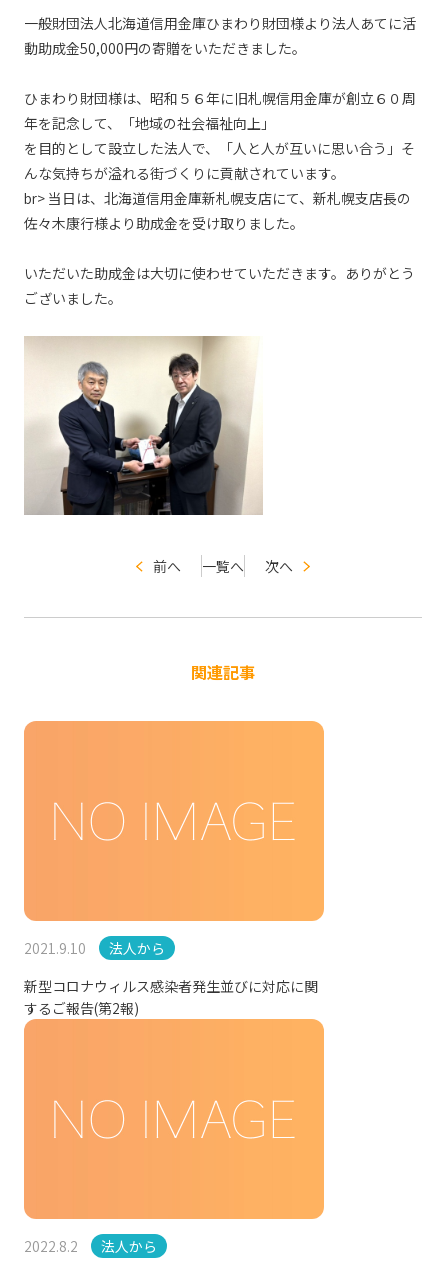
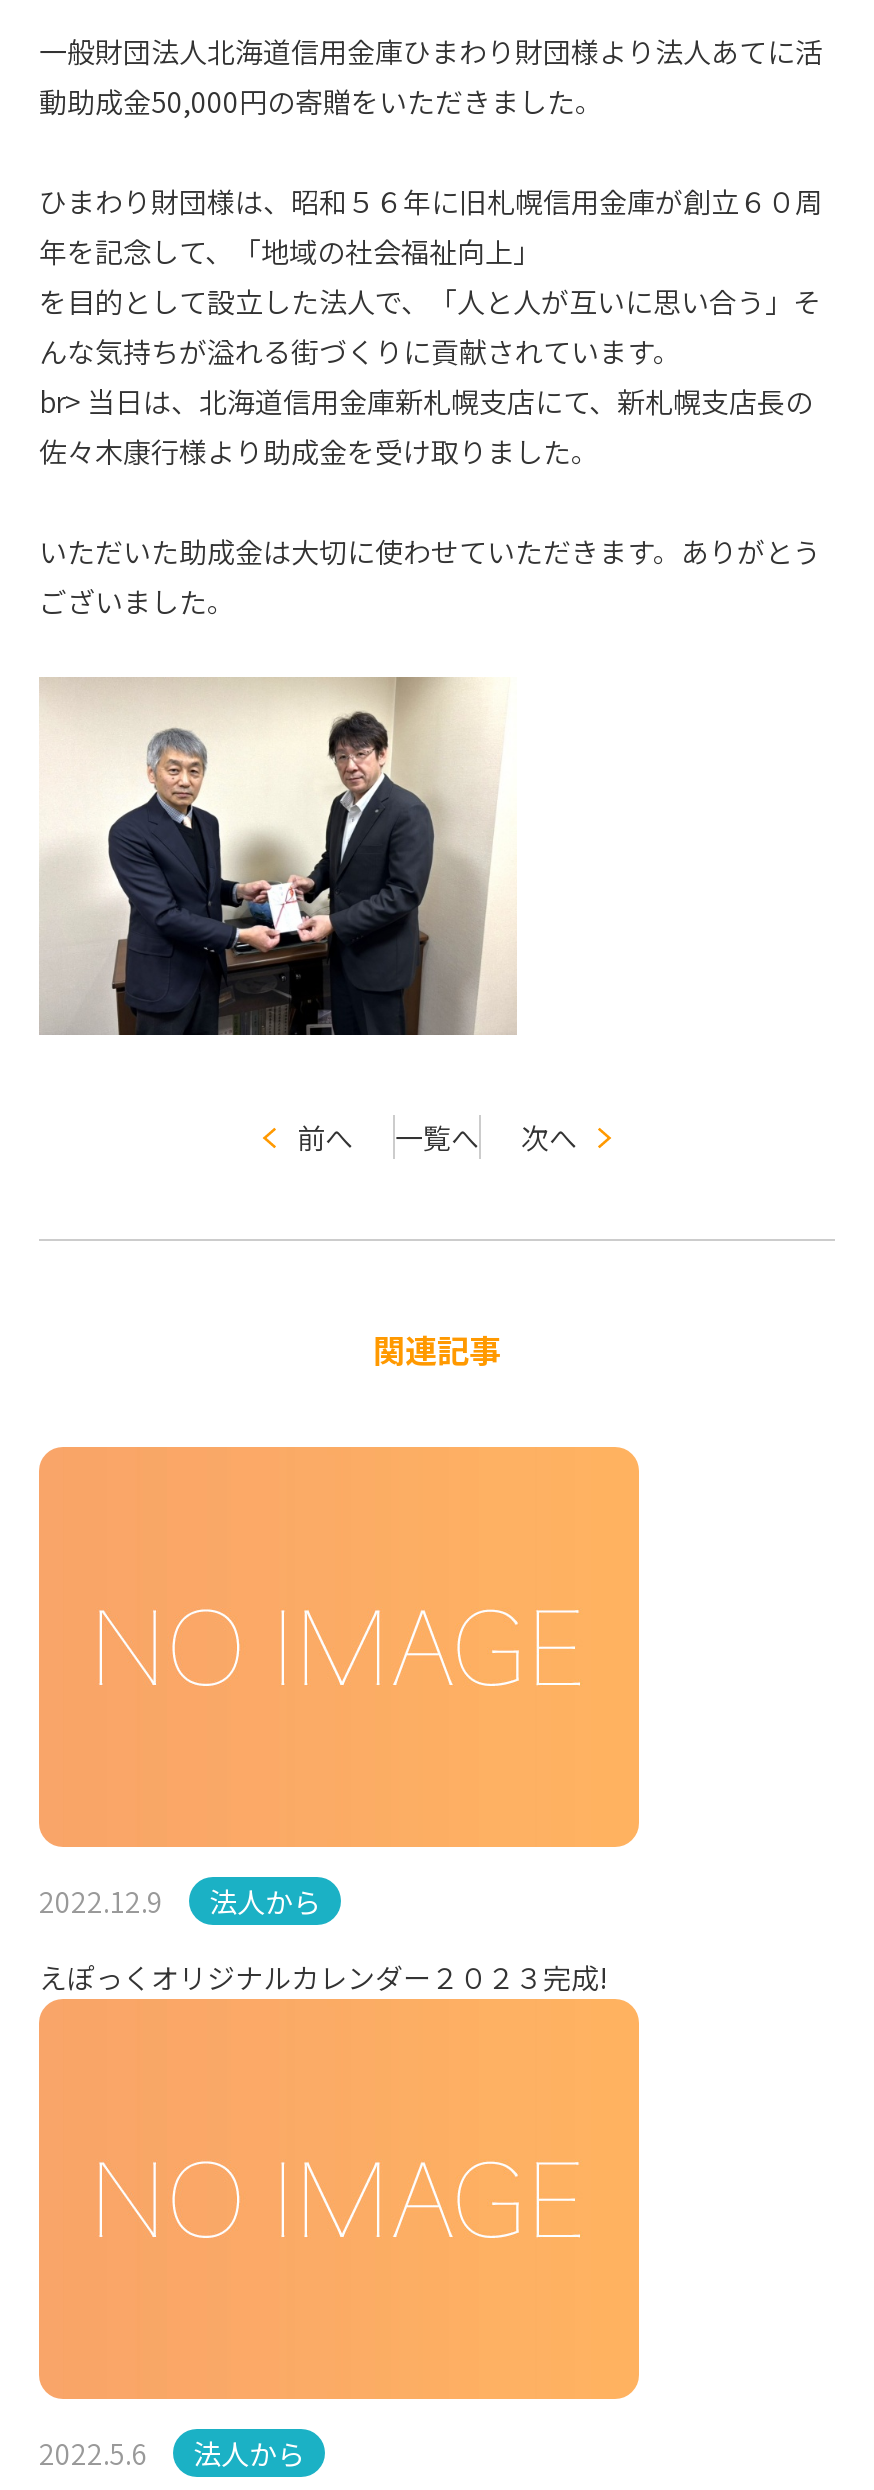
- 2021.9.10 法人から
+ 2022.12.9 法人から

- 新型コロナウィルス感染者発生並びに対応に関
- するご報告(第2報)
+ えぽっくオリジナルカレンダー２０２３完成!

- 2022.8.2 法人から
+ 2022.5.6 法人から
